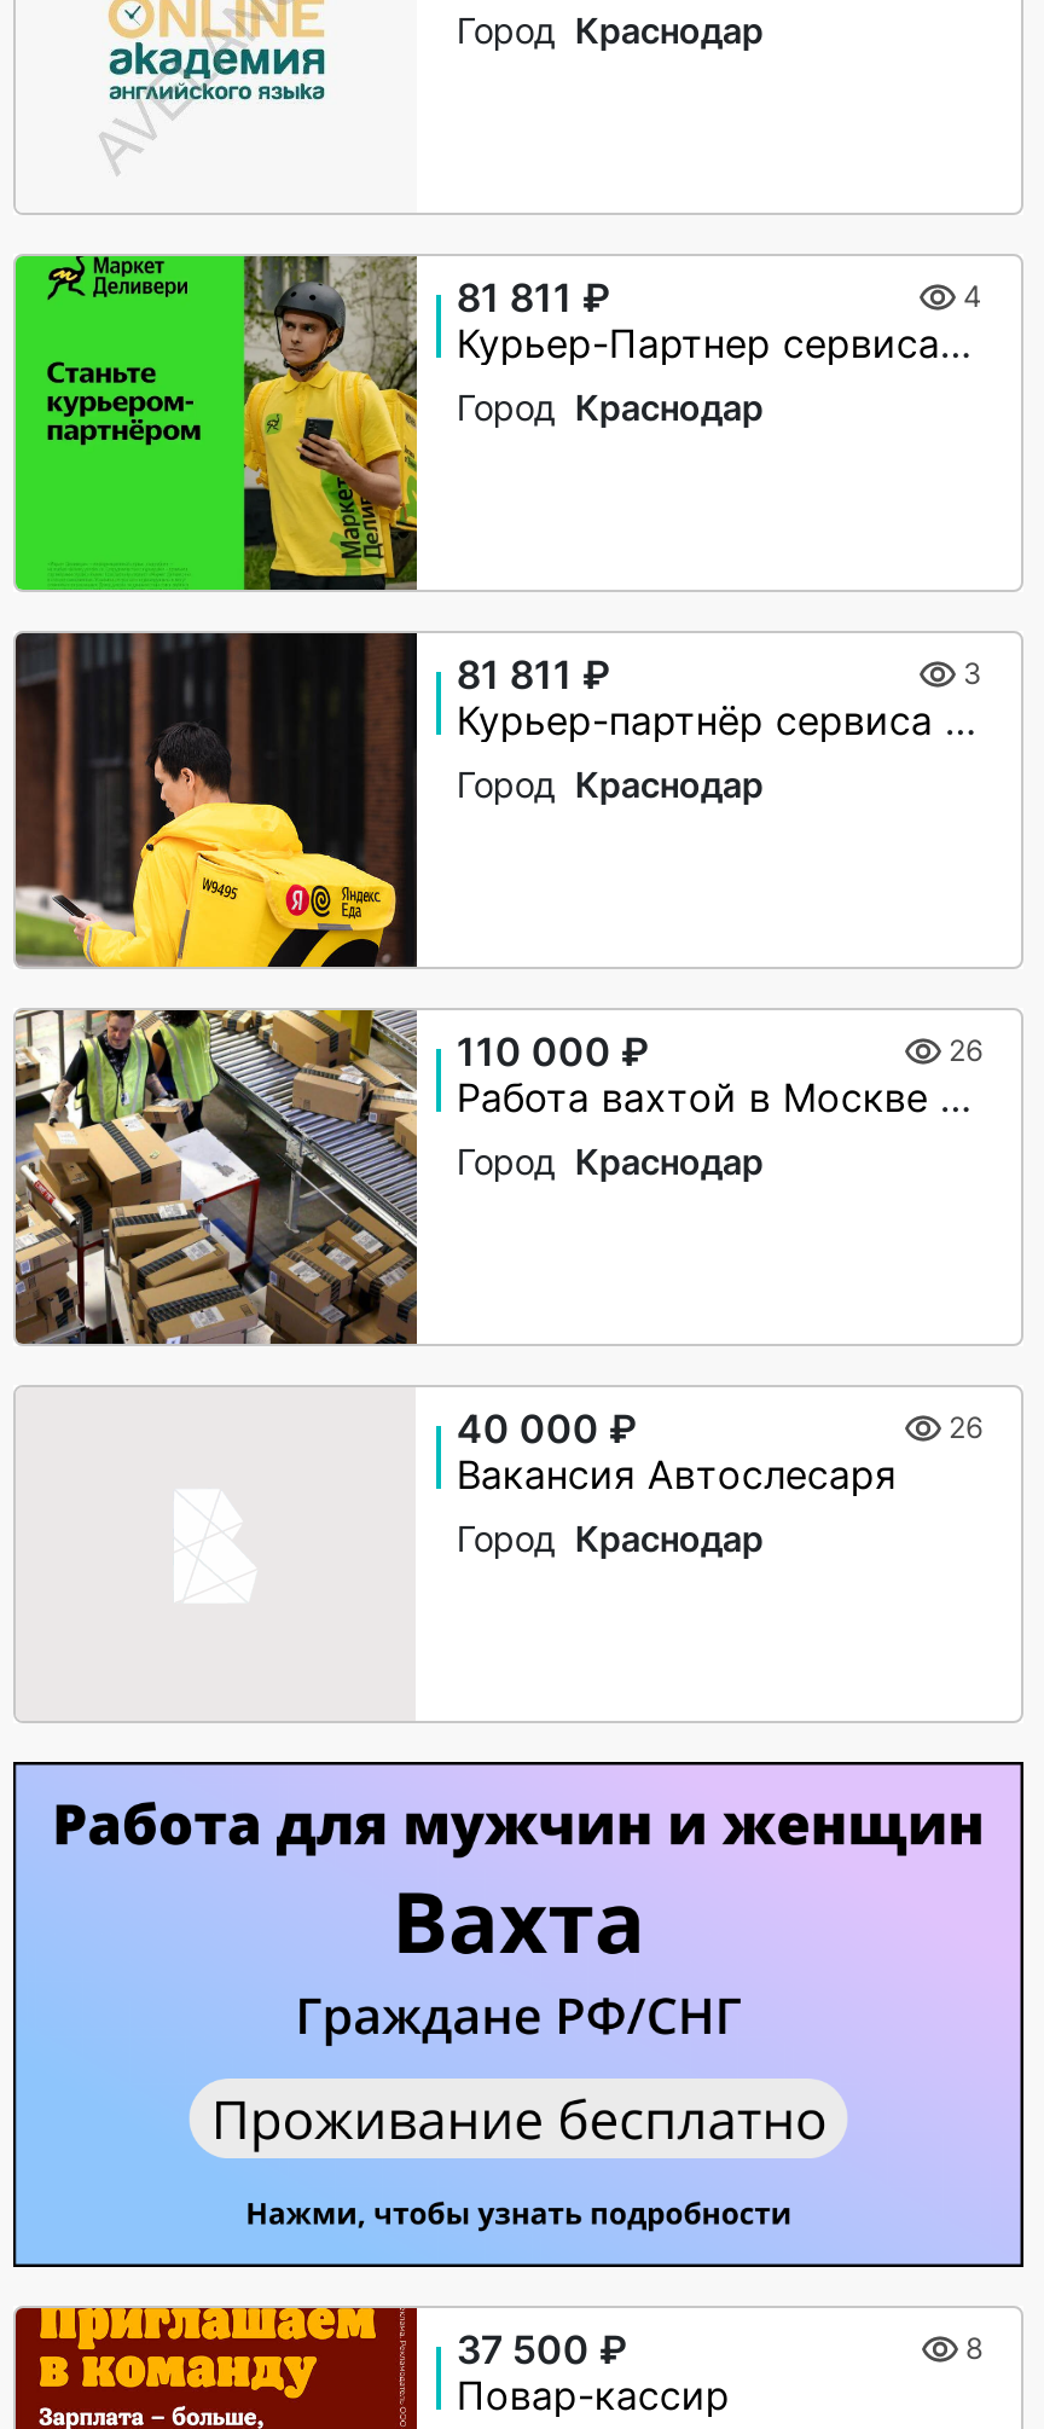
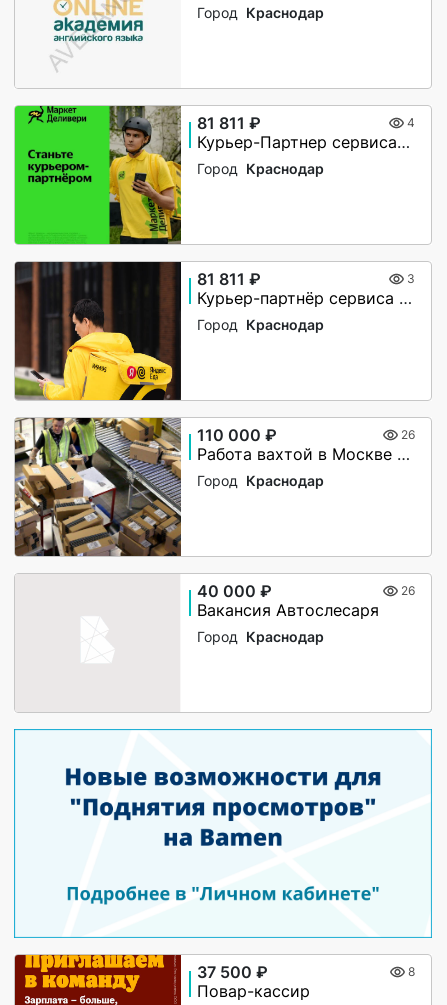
- [image]
+ [image]
